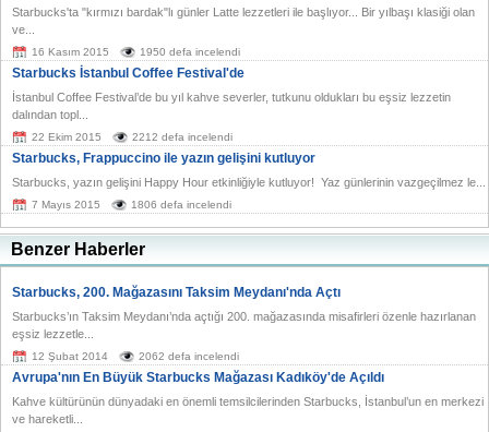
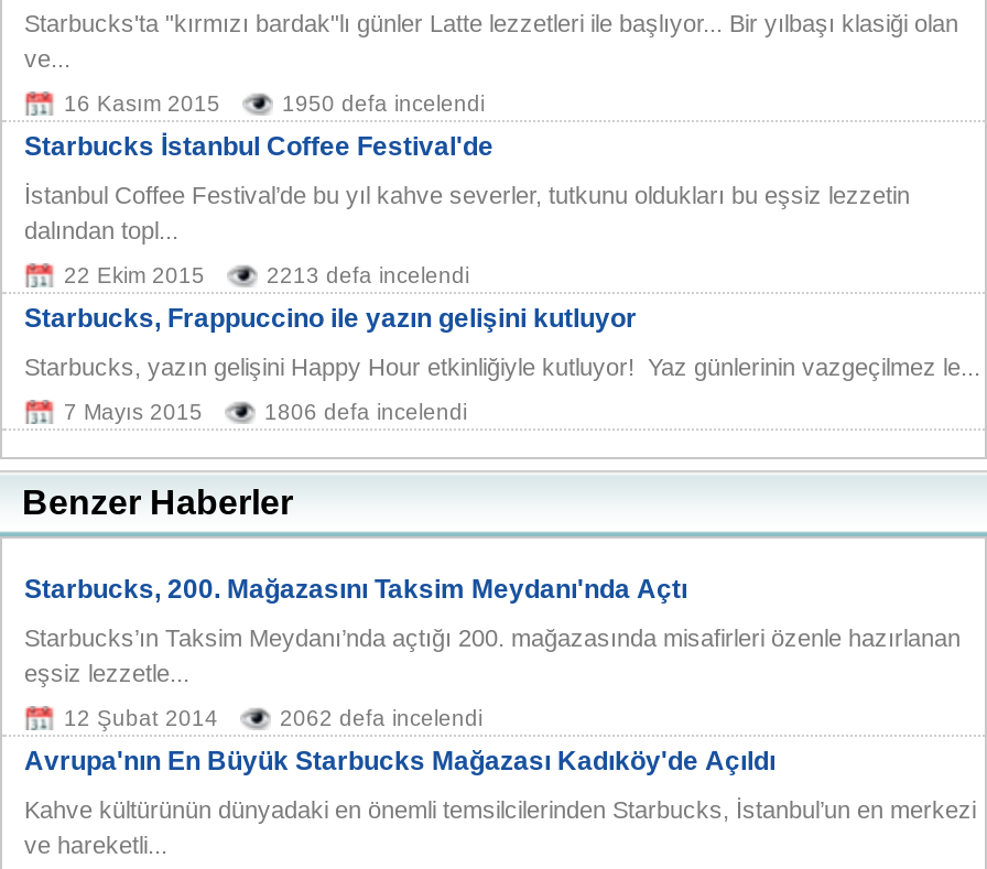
- 2212 defa incelendi
+ 2213 defa incelendi
